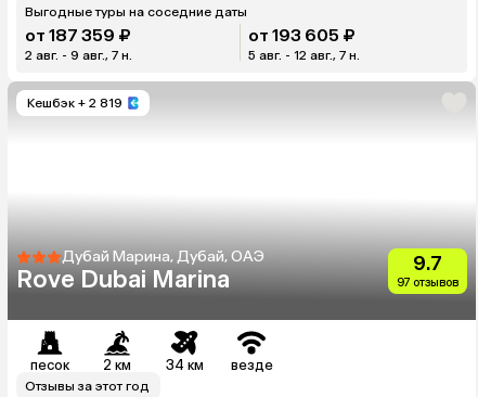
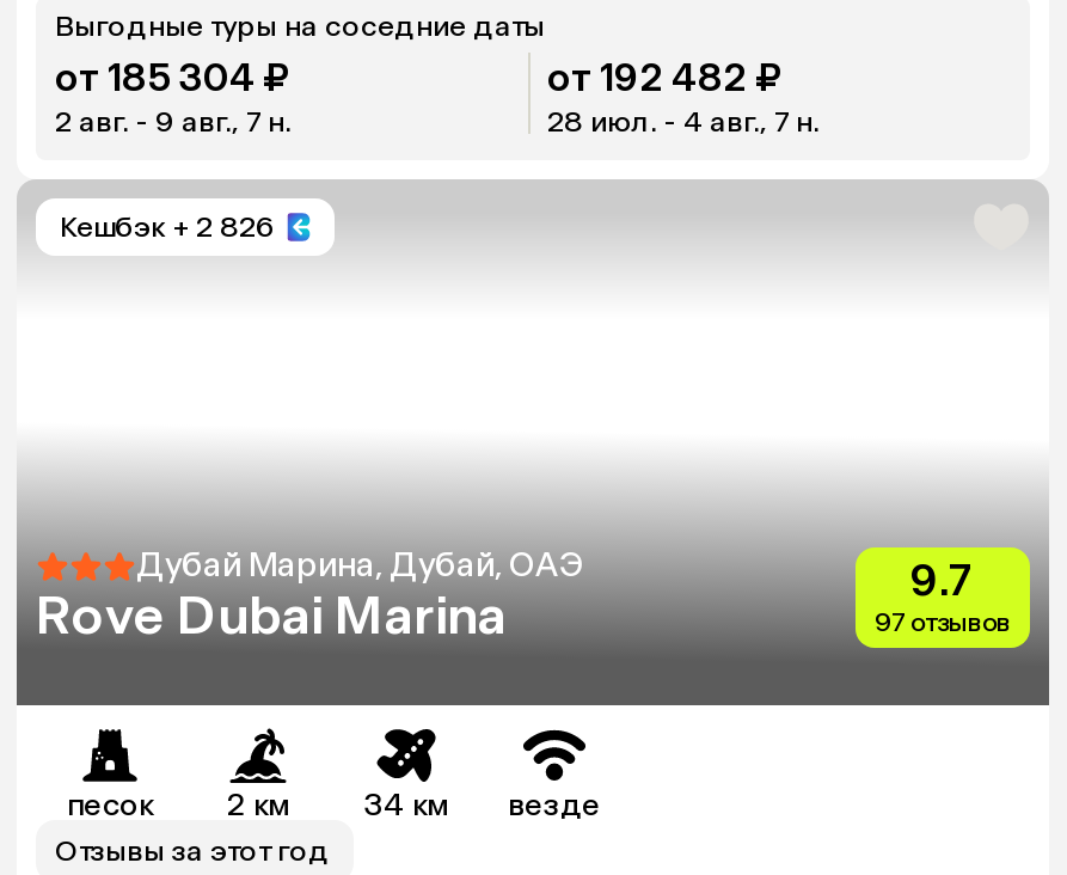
- от 187 359 ₽
+ от 185 304 ₽

- от 193 605 ₽
+ от 192 482 ₽

- 5 авг. - 12 авг., 7 н.
+ 28 июл. - 4 авг., 7 н.

- Кешбэк + 2 819
+ Кешбэк + 2 826
